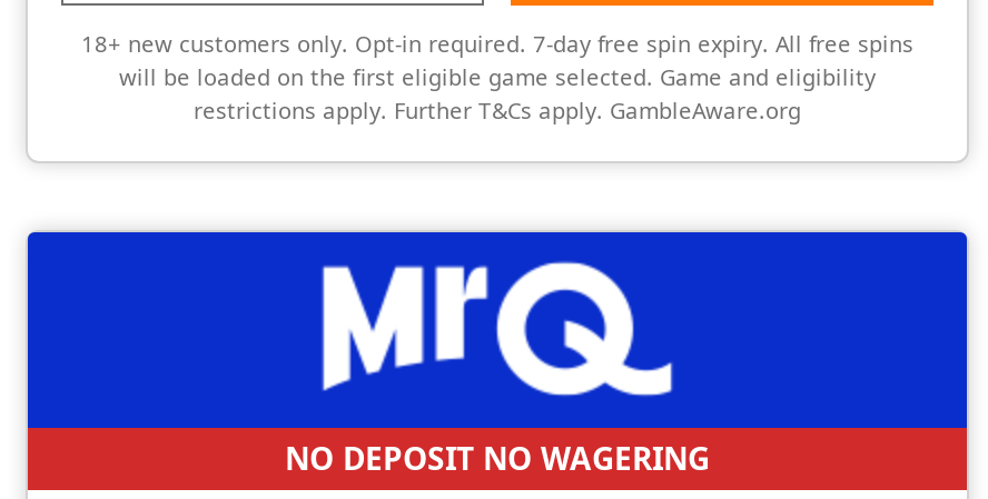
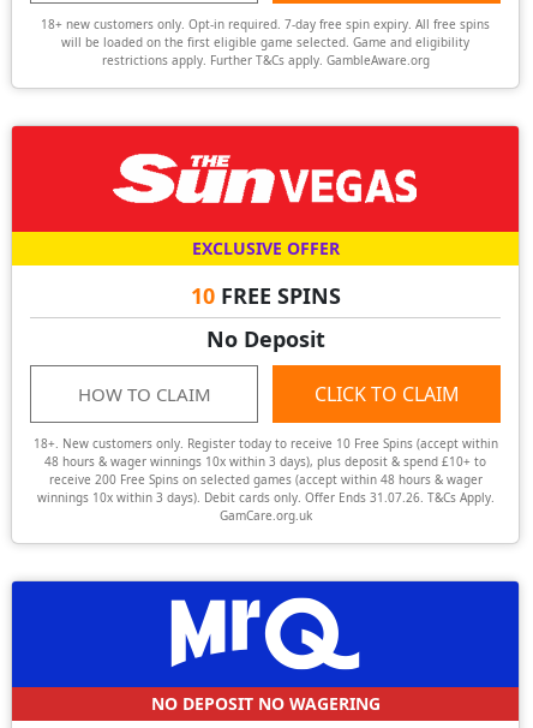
+ [image]
+ EXCLUSIVE OFFER
+ 10 FREE SPINS
+ No Deposit
+ CLICK TO CLAIM
+ HOW TO CLAIM
+ 18+. New customers only. Register today to receive 10 Free Spins (accept within
+ 48 hours & wager winnings 10x within 3 days), plus deposit & spend £10+ to
+ receive 200 Free Spins on selected games (accept within 48 hours & wager
+ winnings 10x within 3 days). Debit cards only. Offer Ends 31.07.26. T&Cs Apply.
+ GamCare.org.uk
